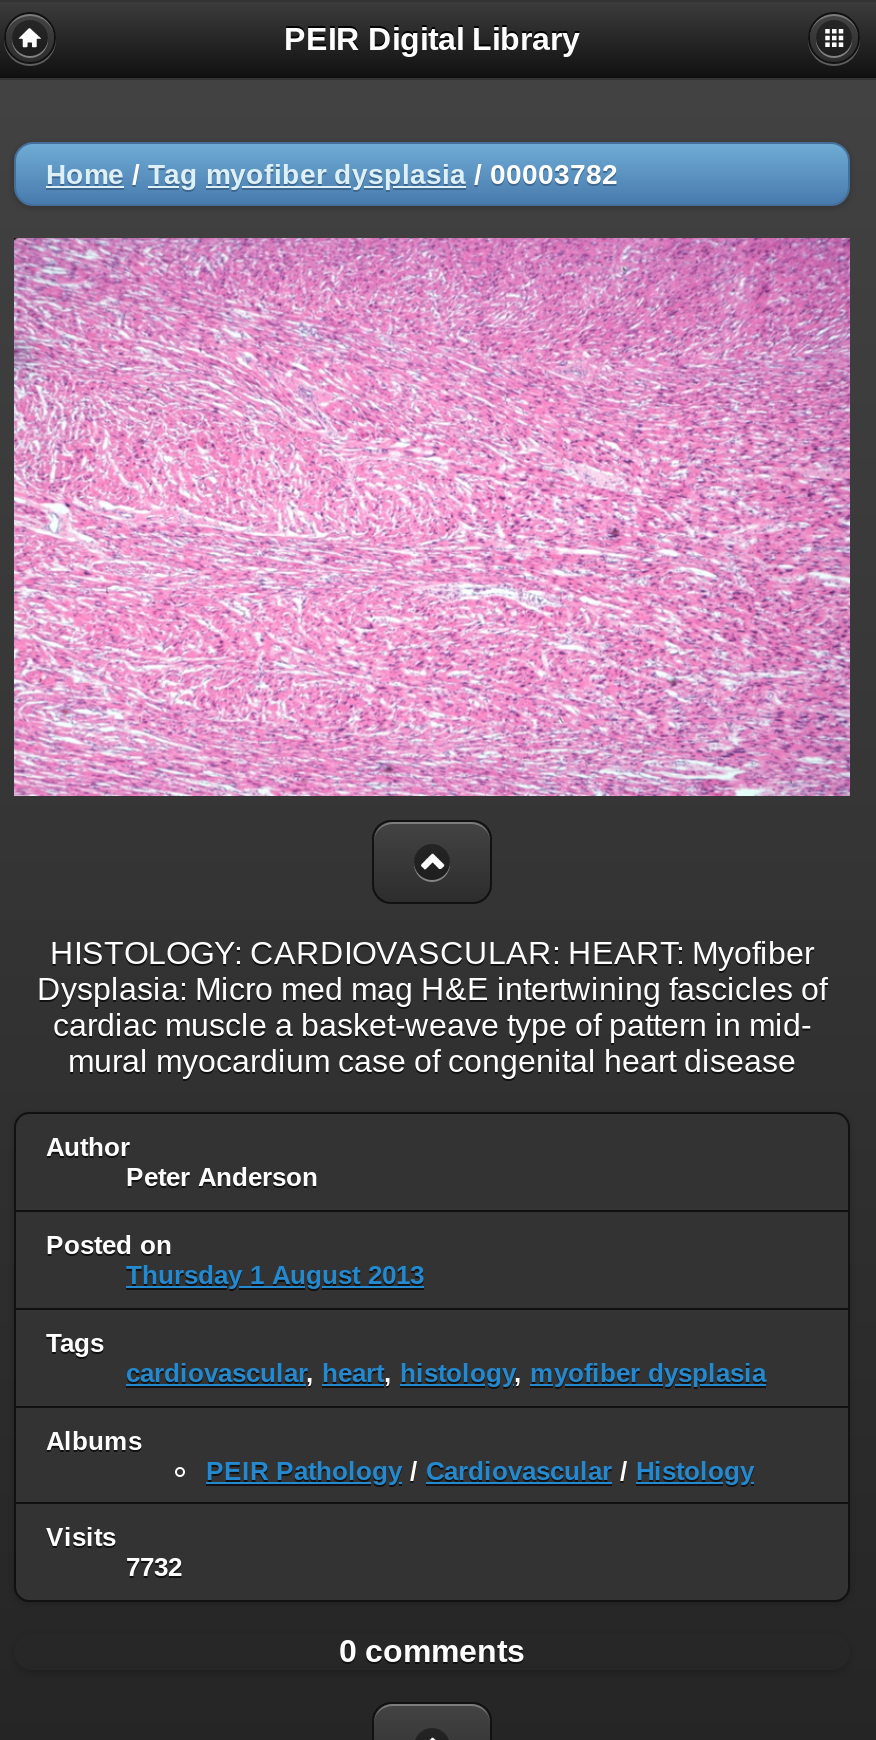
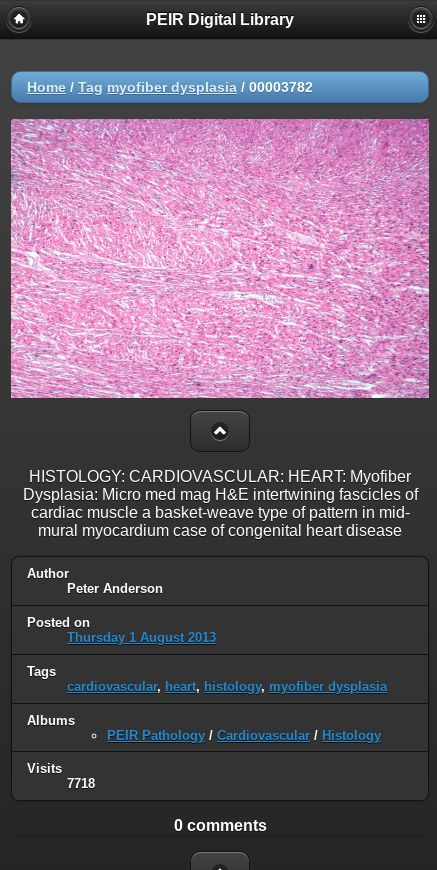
- 7732
+ 7718
